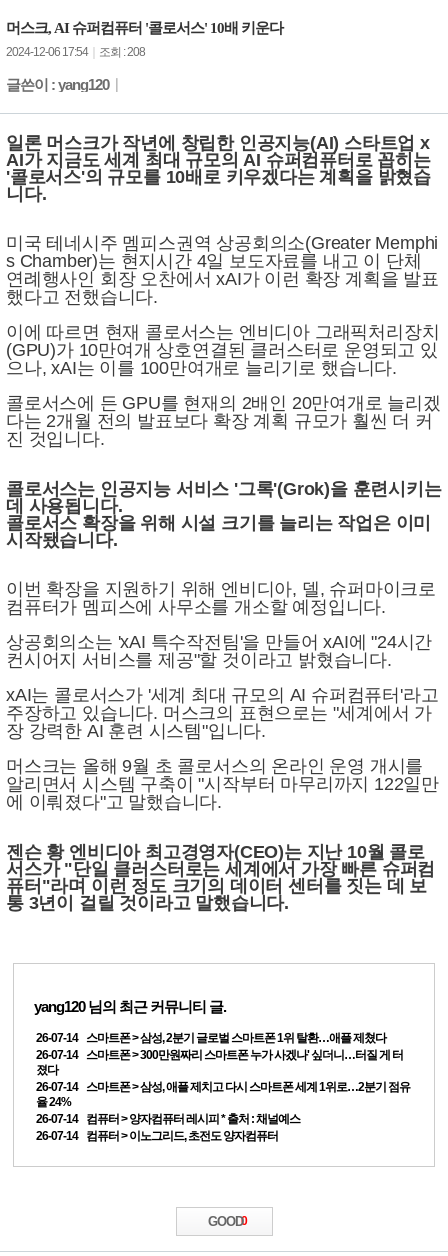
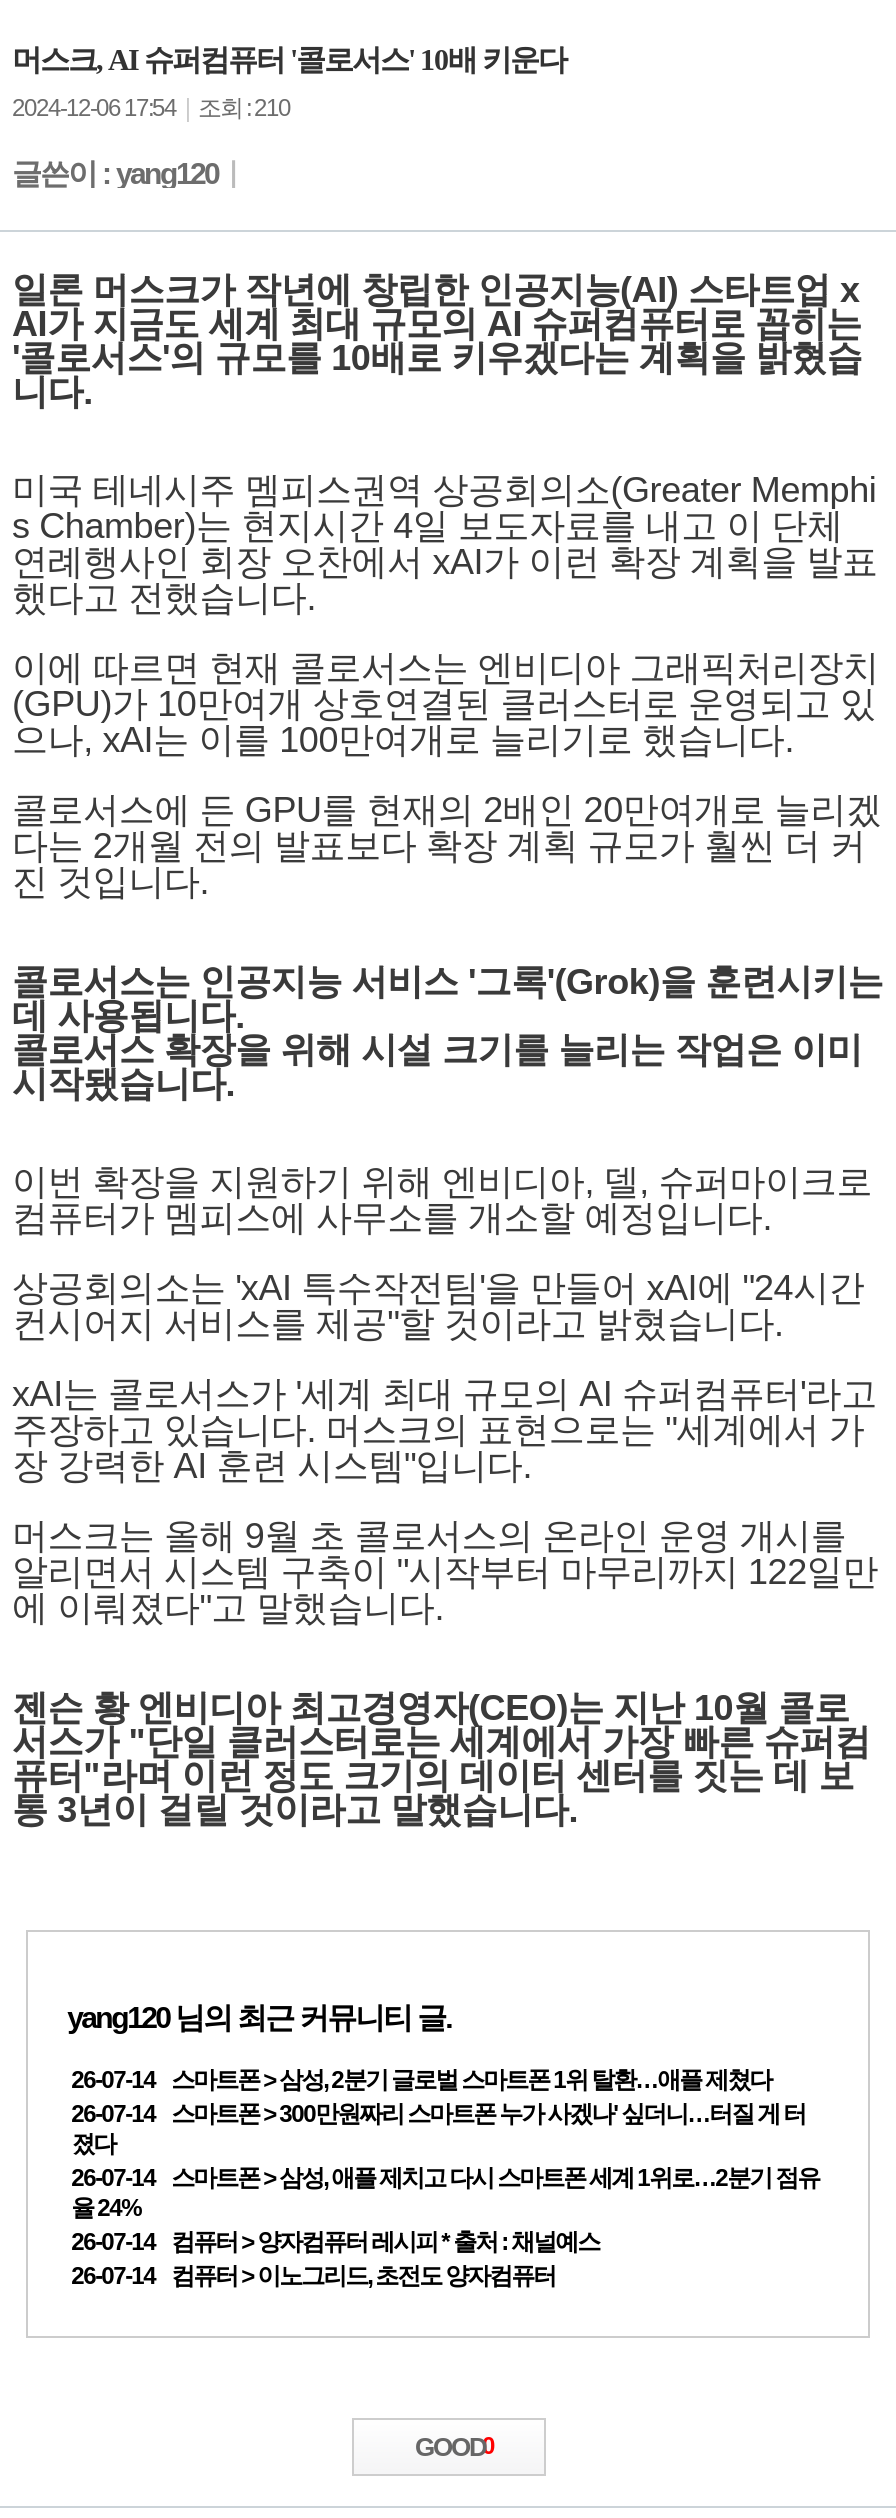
- 2024-12-06 17:54｜조회 : 208
+ 2024-12-06 17:54｜조회 : 210
